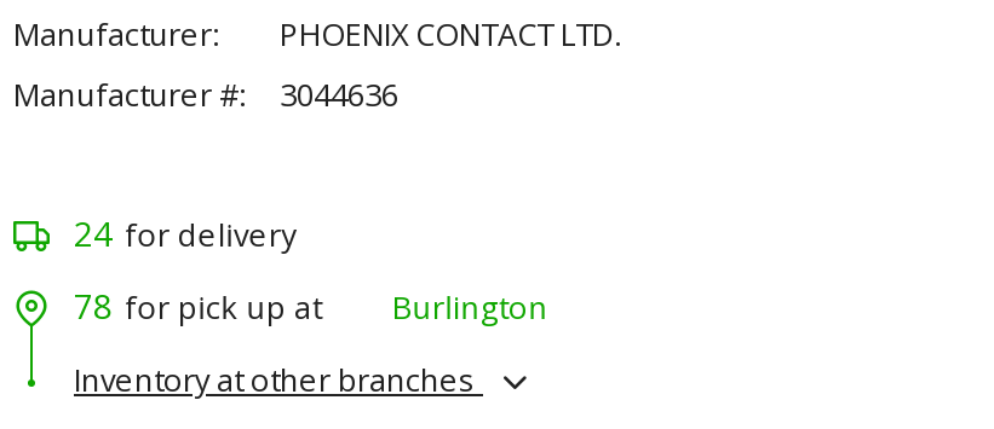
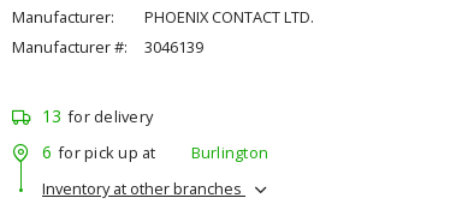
- Manufacturer #: 3044636
+ Manufacturer #: 3046139

- 24 for delivery
+ 13 for delivery

- 78 for pick up at Burlington
+ 6 for pick up at Burlington
